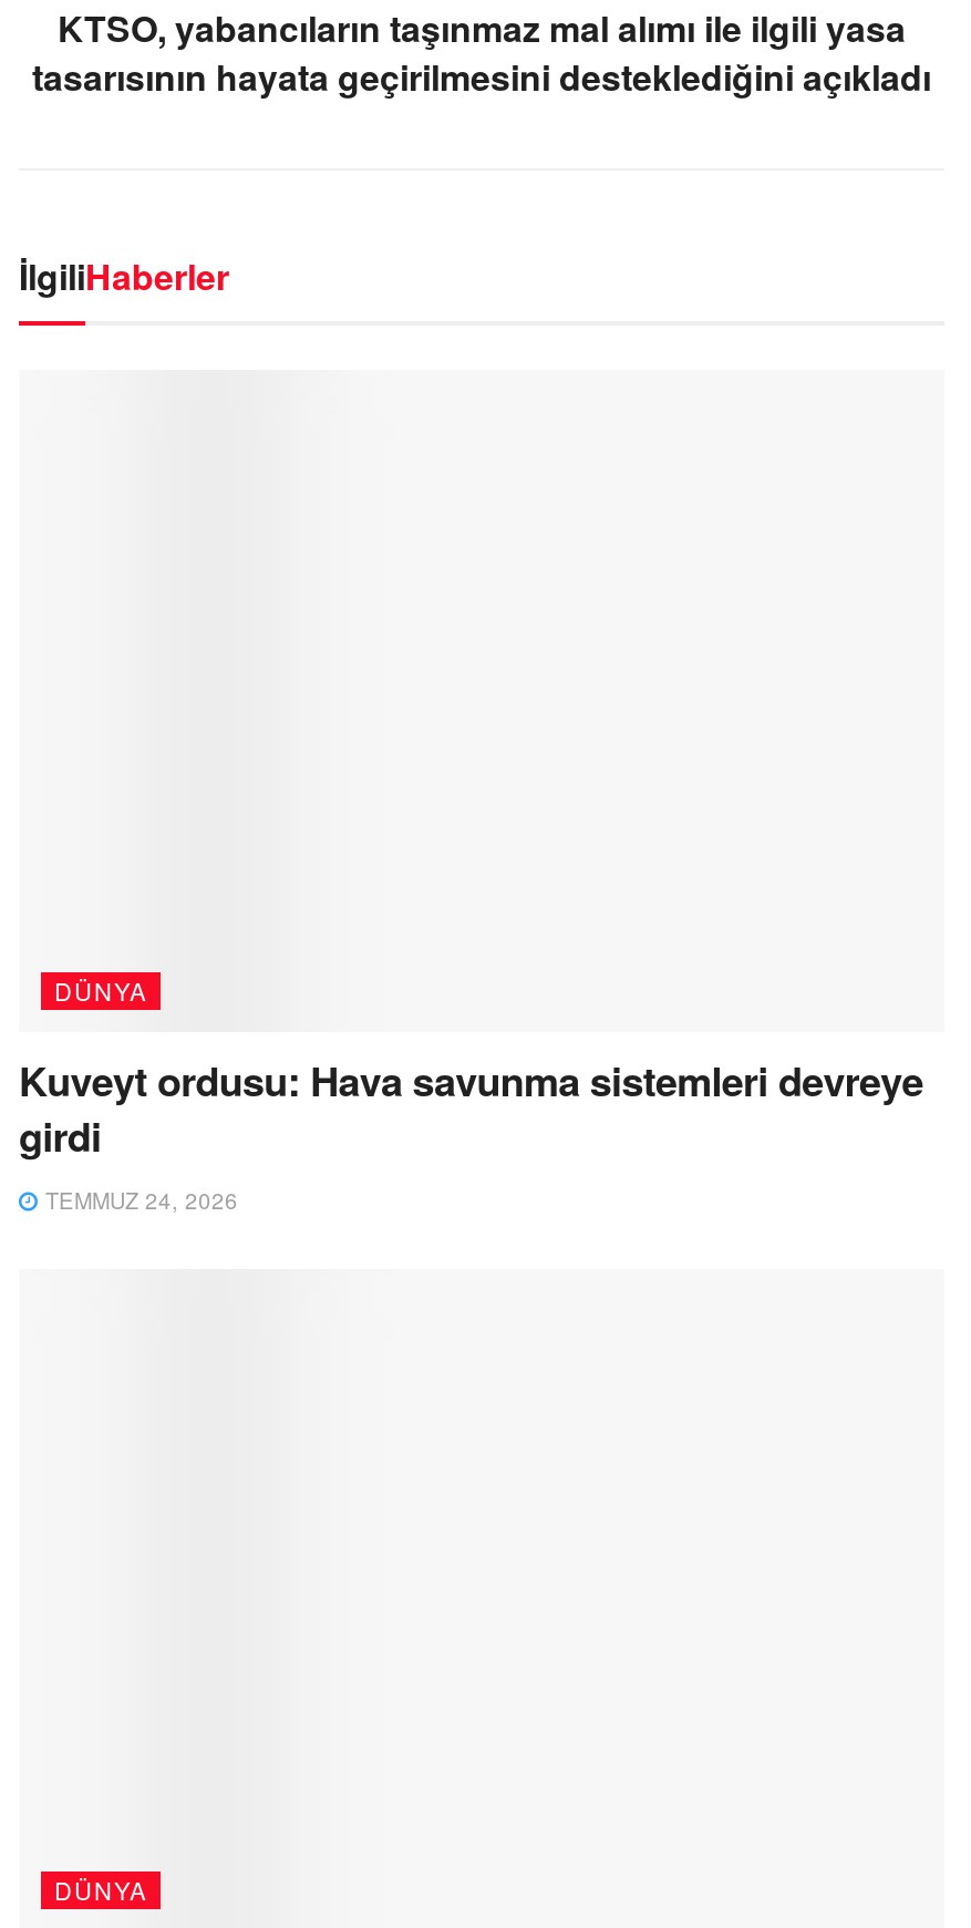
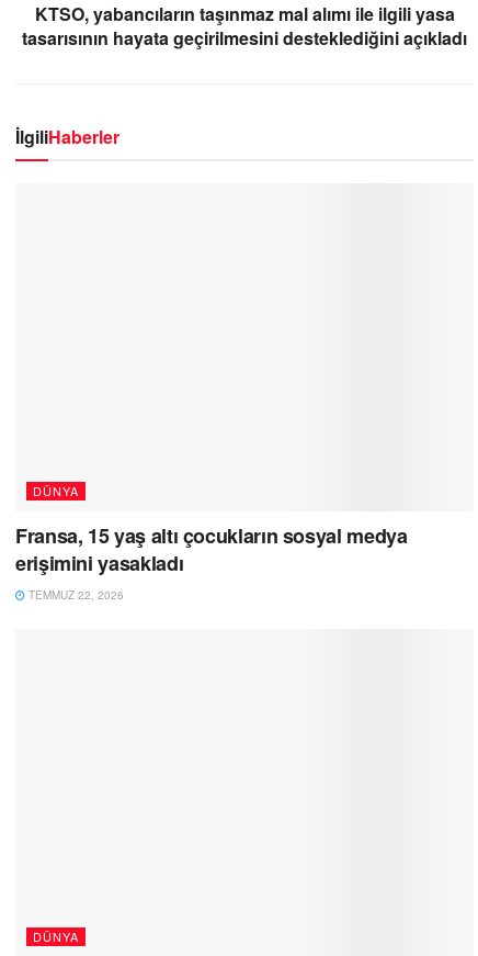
- Kuveyt ordusu: Hava savunma sistemleri devreye
- girdi
- TEMMUZ 24, 2026
+ Fransa, 15 yaş altı çocukların sosyal medya
+ erişimini yasakladı
+ TEMMUZ 22, 2026
